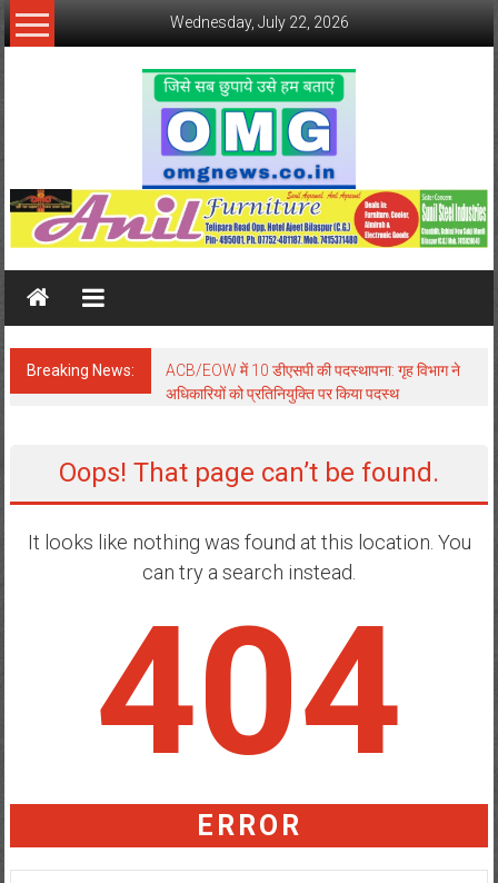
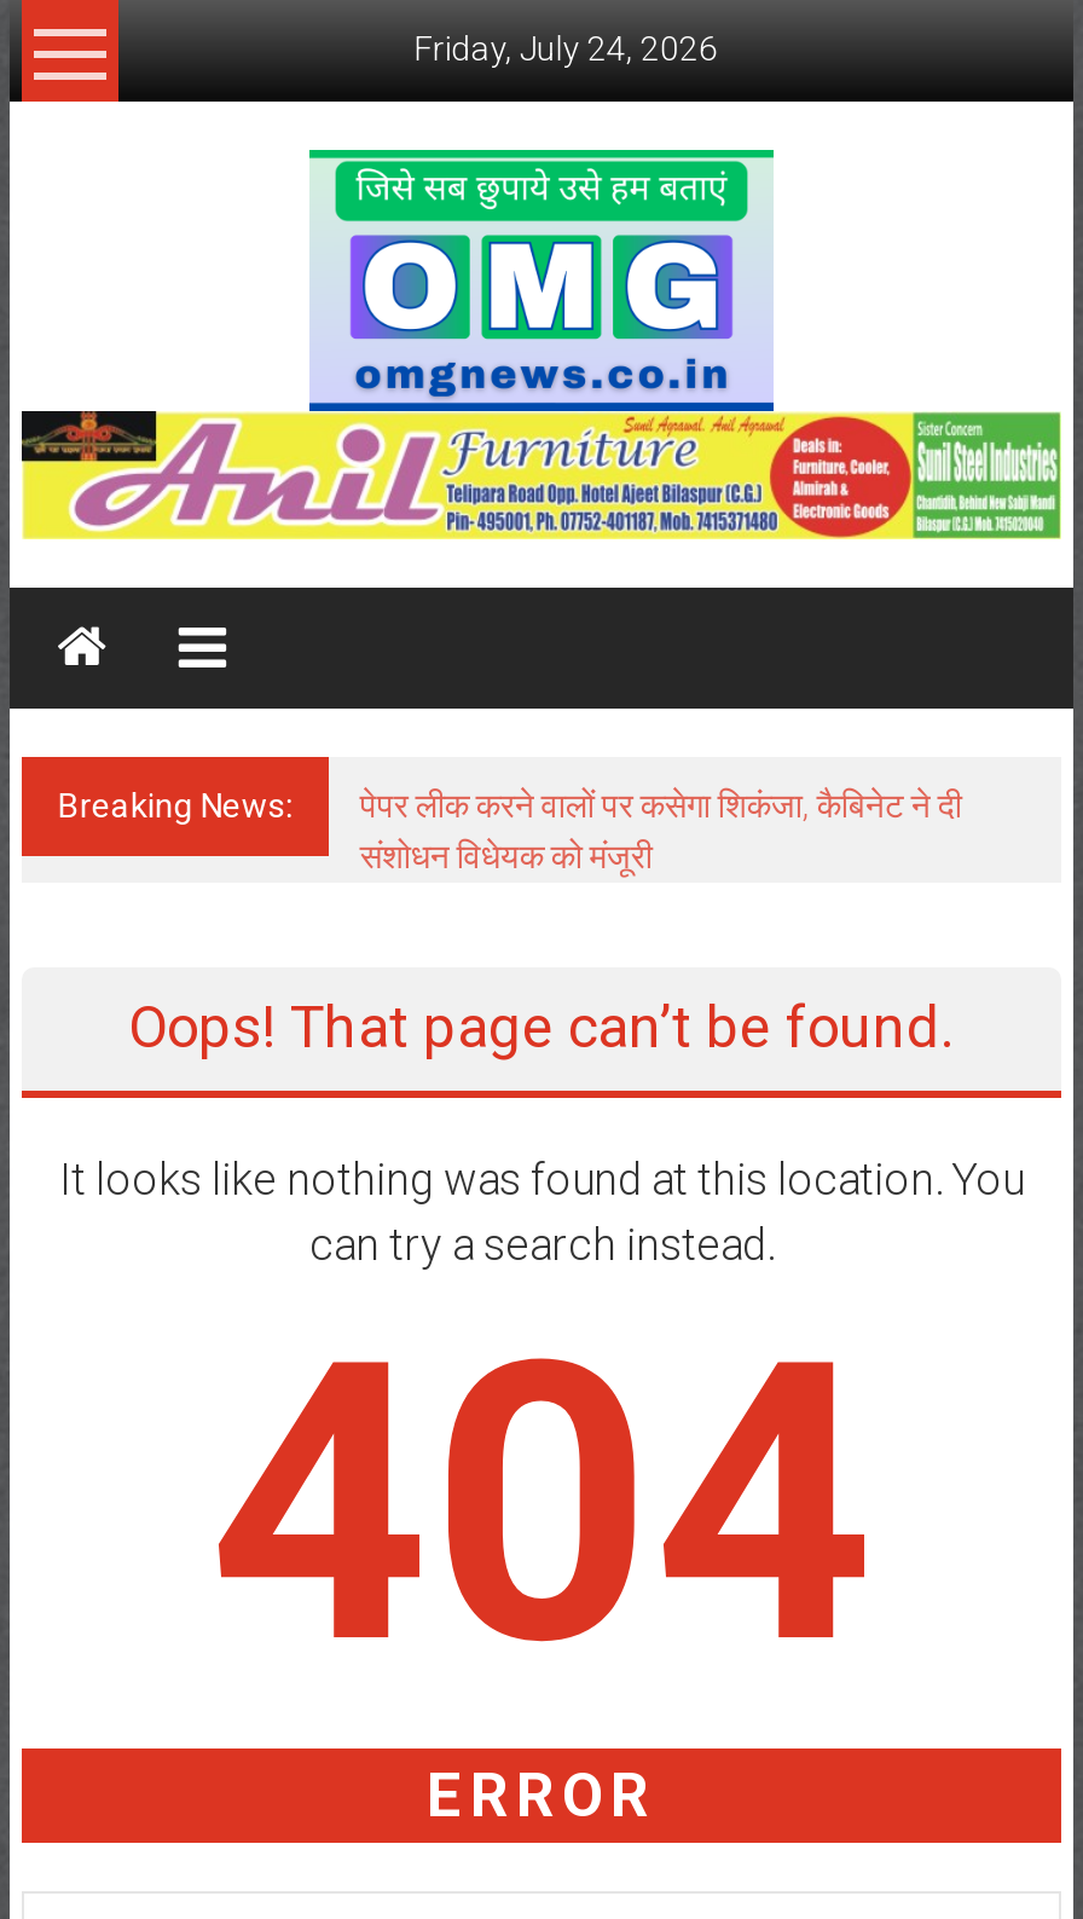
- Wednesday, July 22, 2026
+ Friday, July 24, 2026

- ACB/EOW में 10 डीएसपी की पदस्थापना: गृह विभाग ने
- अधिकारियों को प्रतिनियुक्ति पर किया पदस्थ
+ पेपर लीक करने वालों पर कसेगा शिकंजा, कैबिनेट ने दी
+ संशोधन विधेयक को मंजूरी
